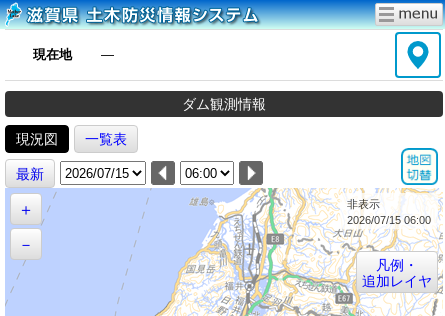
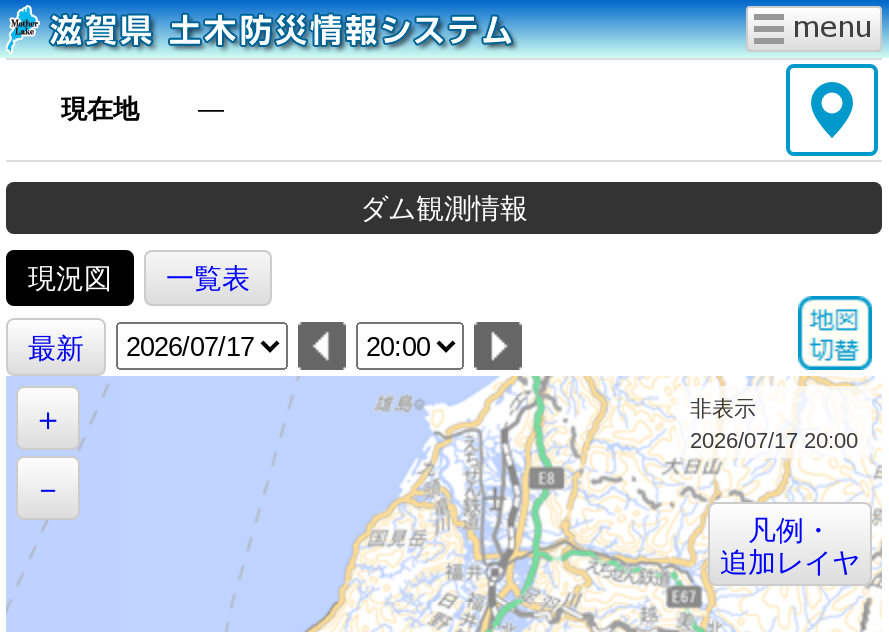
- 2026/07/15 06:00
+ 2026/07/17 20:00
